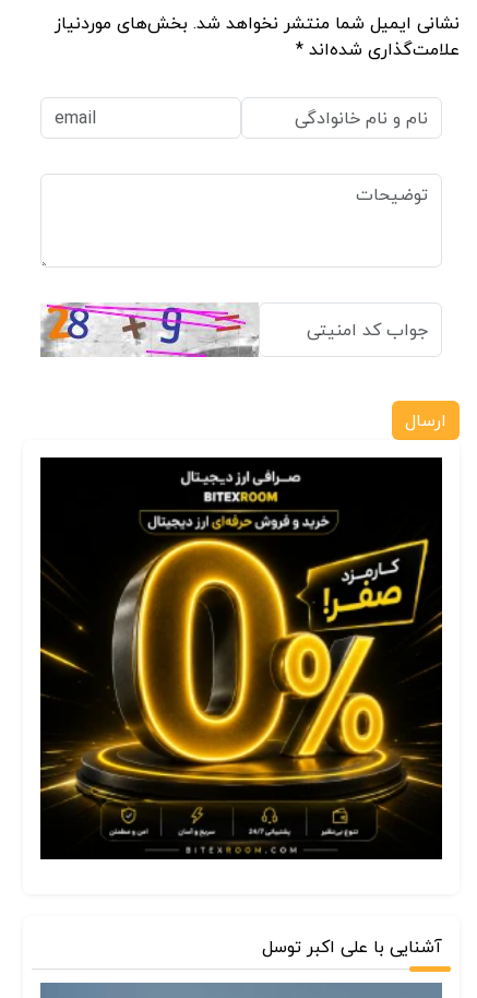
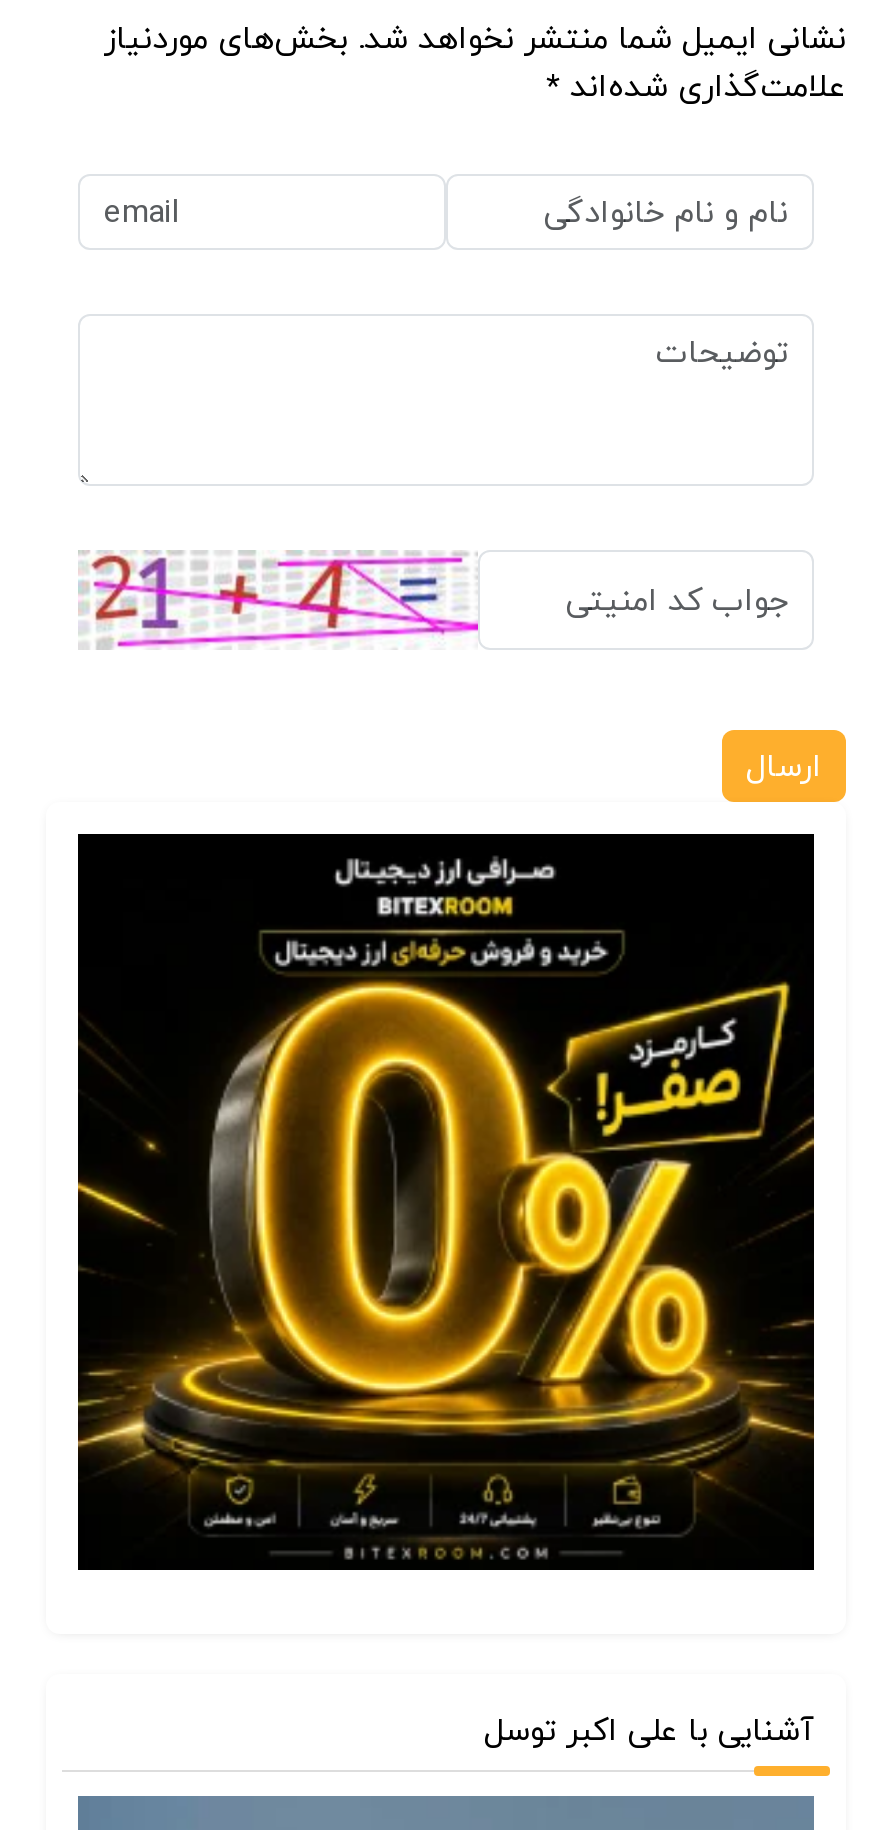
- [image]
+ [image]
